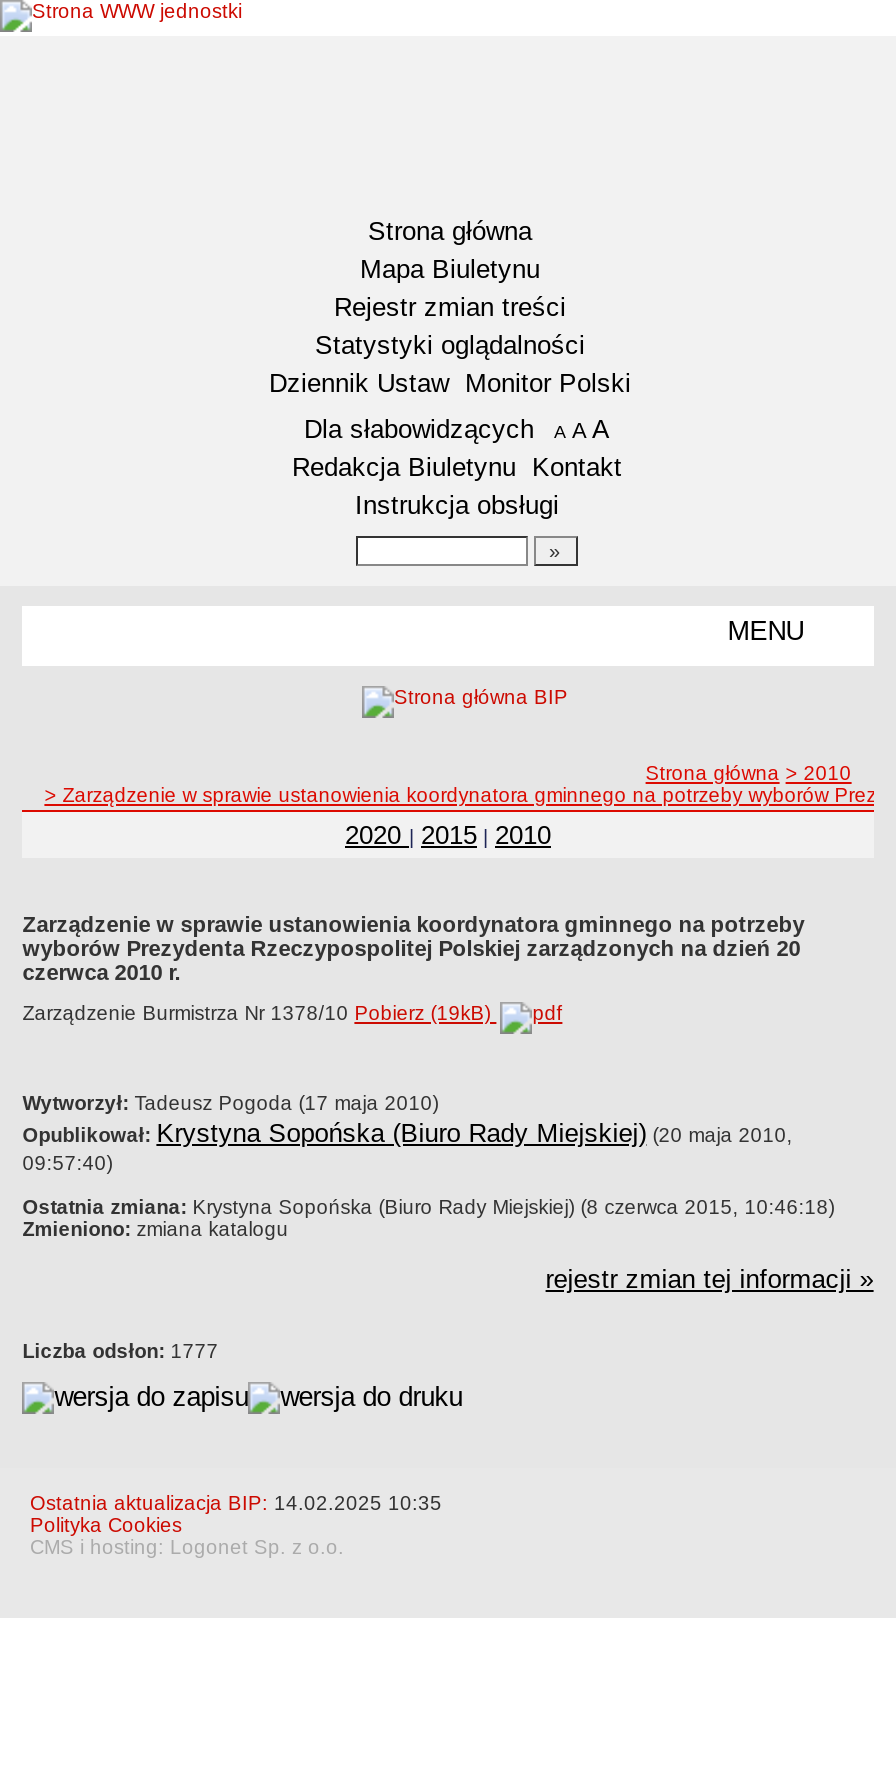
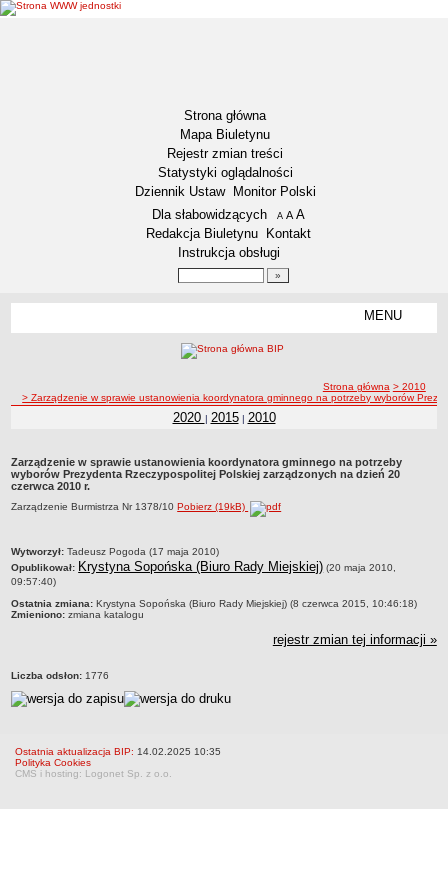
- Liczba odsłon: 1777
+ Liczba odsłon: 1776
